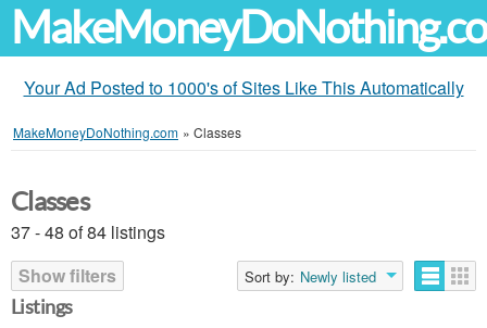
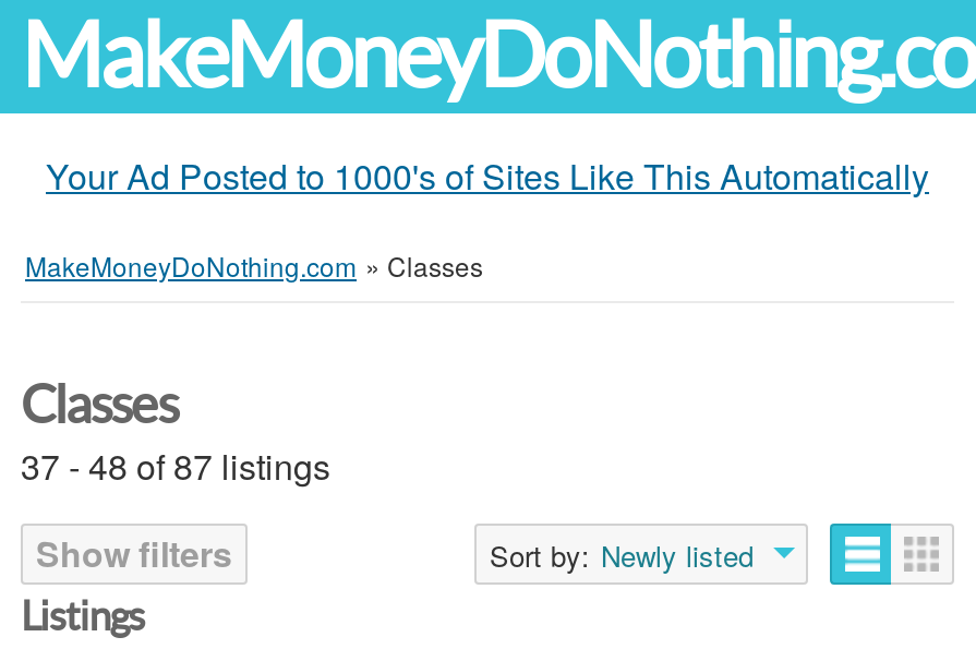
- 37 - 48 of 84 listings
+ 37 - 48 of 87 listings
